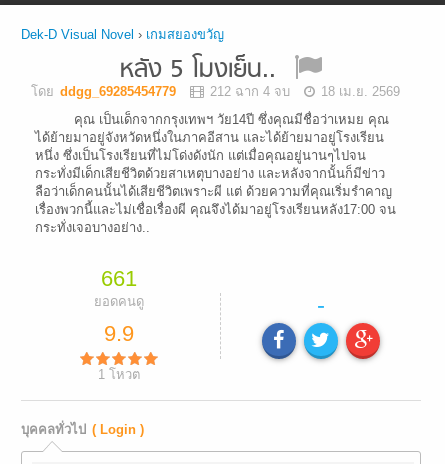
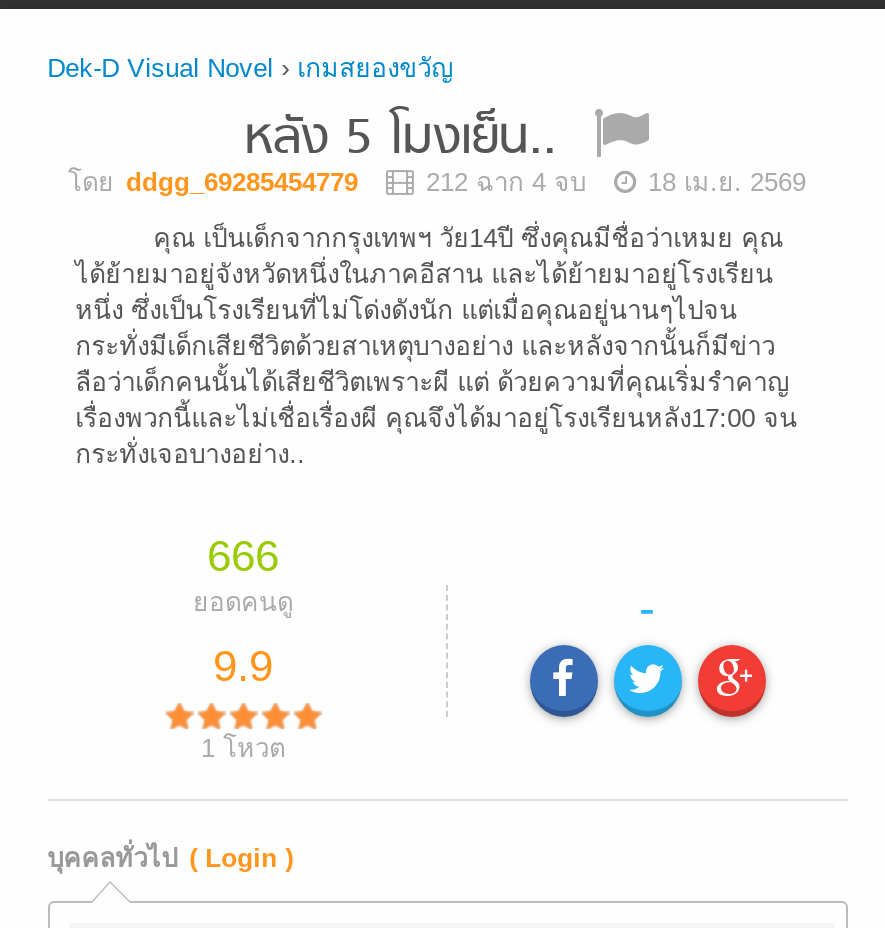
- 661
+ 666
